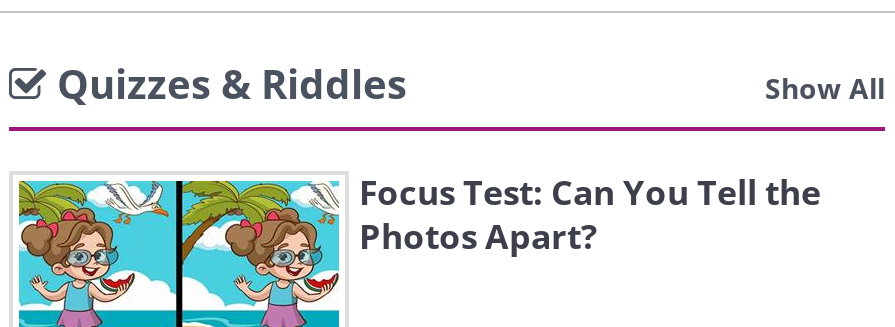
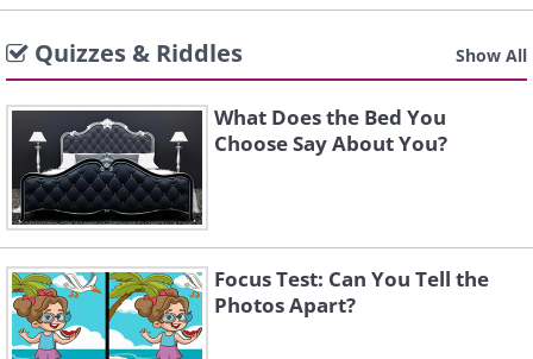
+ [image]
+ What Does the Bed You
+ Choose Say About You?
